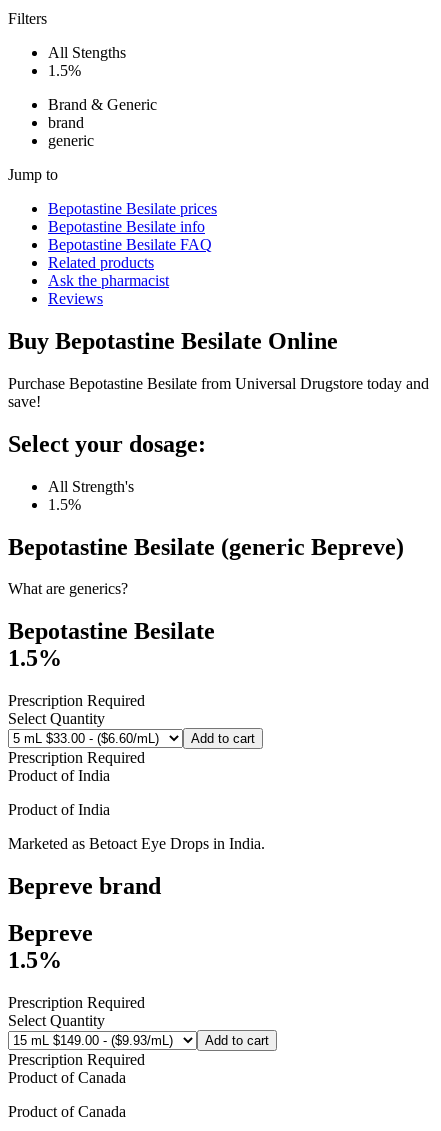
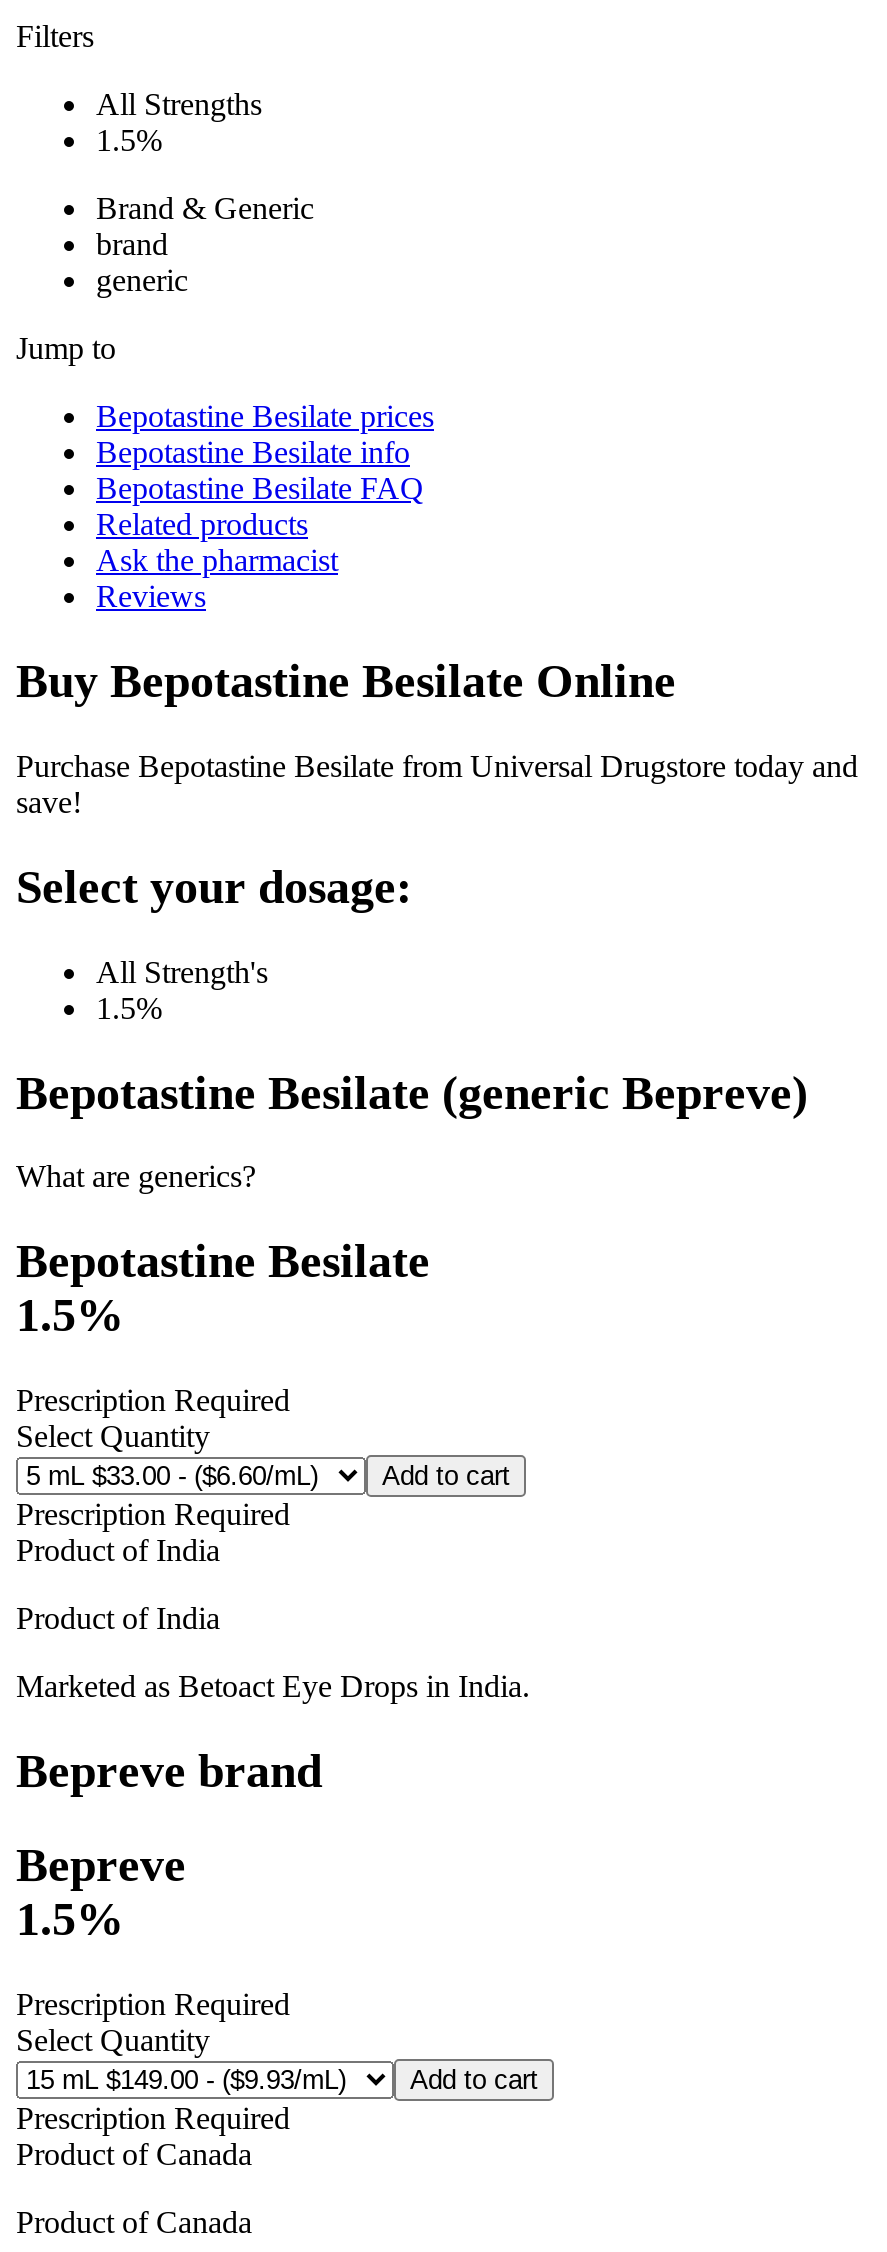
- All Stengths
+ All Strengths
